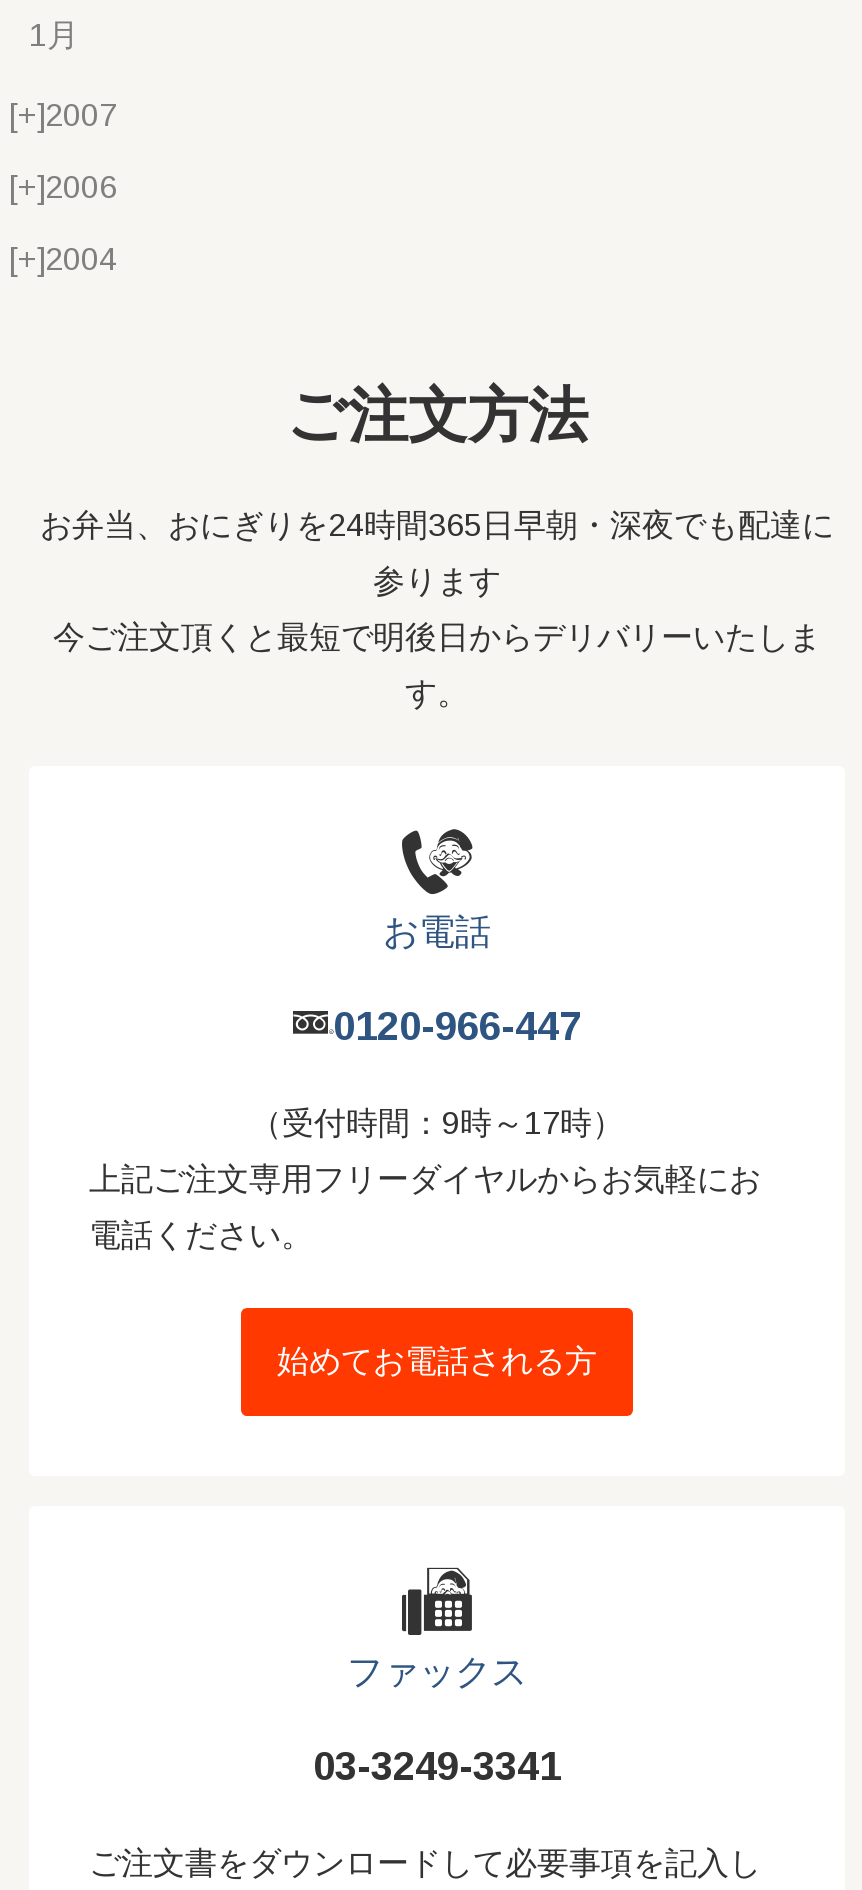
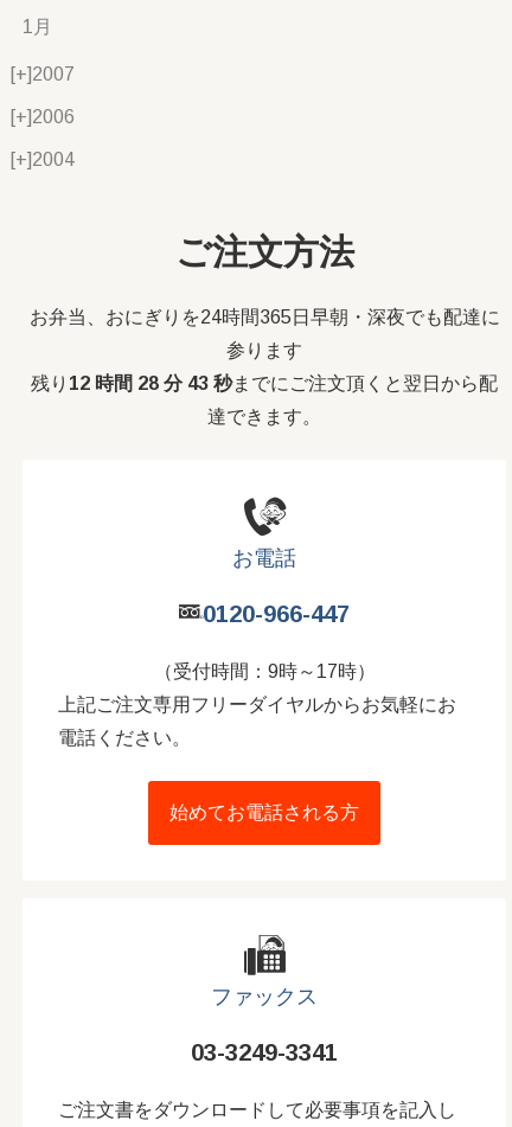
- 今ご注文頂くと最短で明後日からデリバリーいたしま
+ 残り12 時間 28 分 43 秒までにご注文頂くと翌日から配

- す。
+ 達できます。
